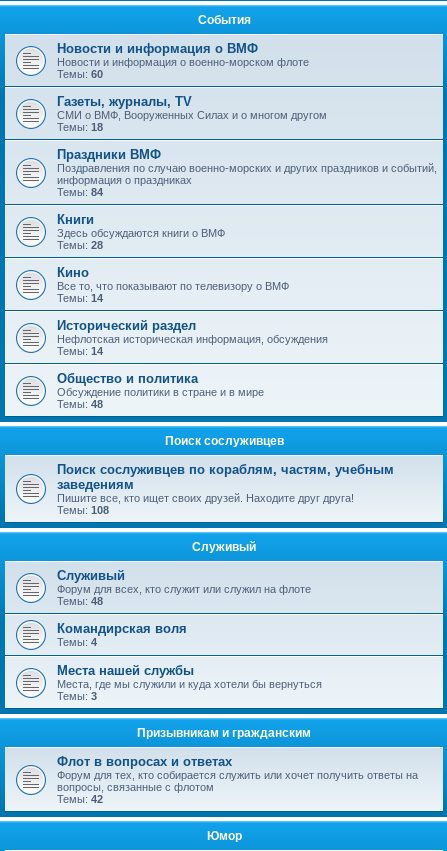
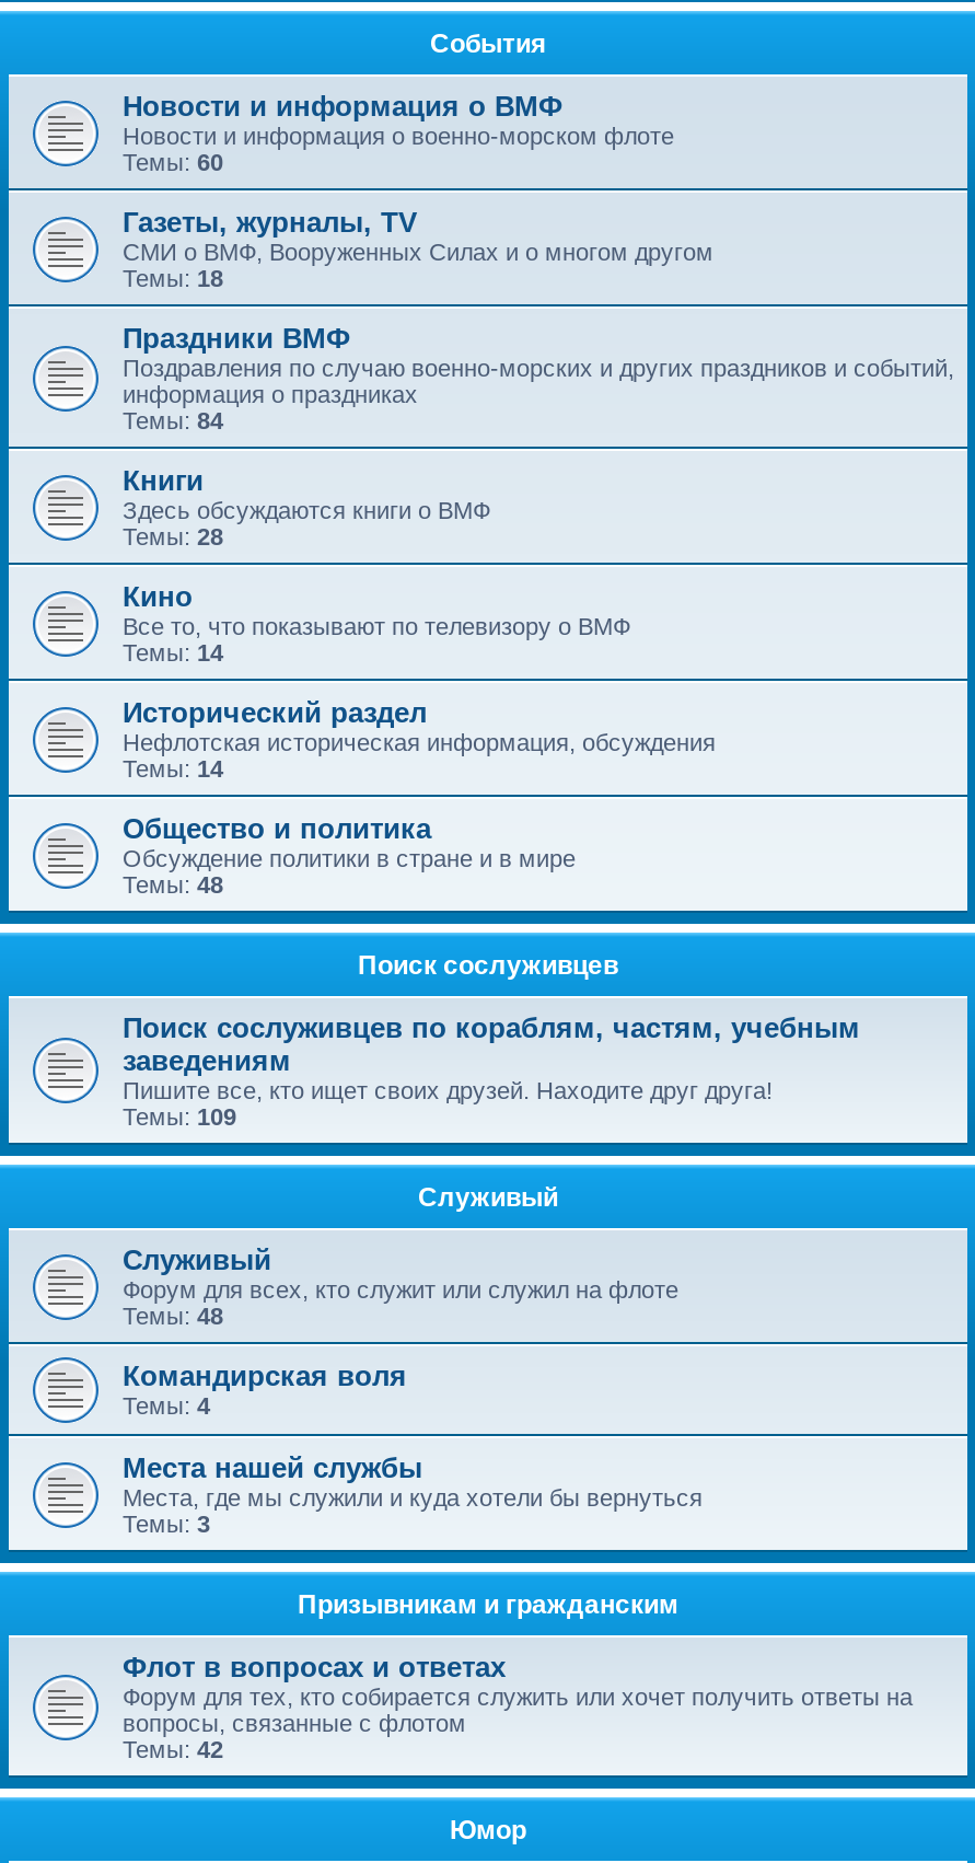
- Темы: 108
+ Темы: 109
